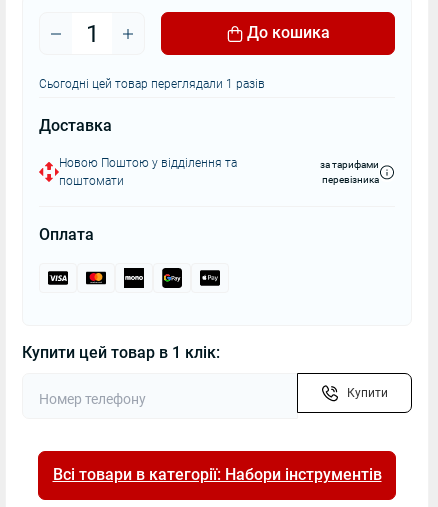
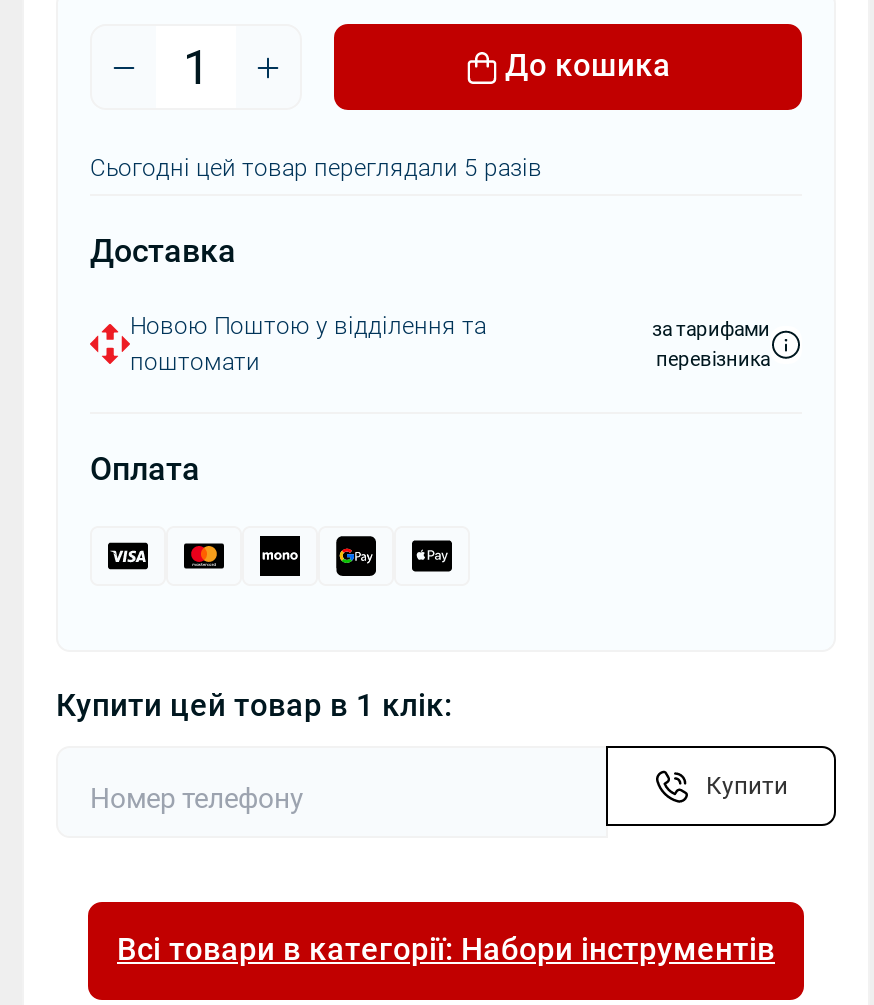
- Сьогодні цей товар переглядали 1 разів
+ Сьогодні цей товар переглядали 5 разів
